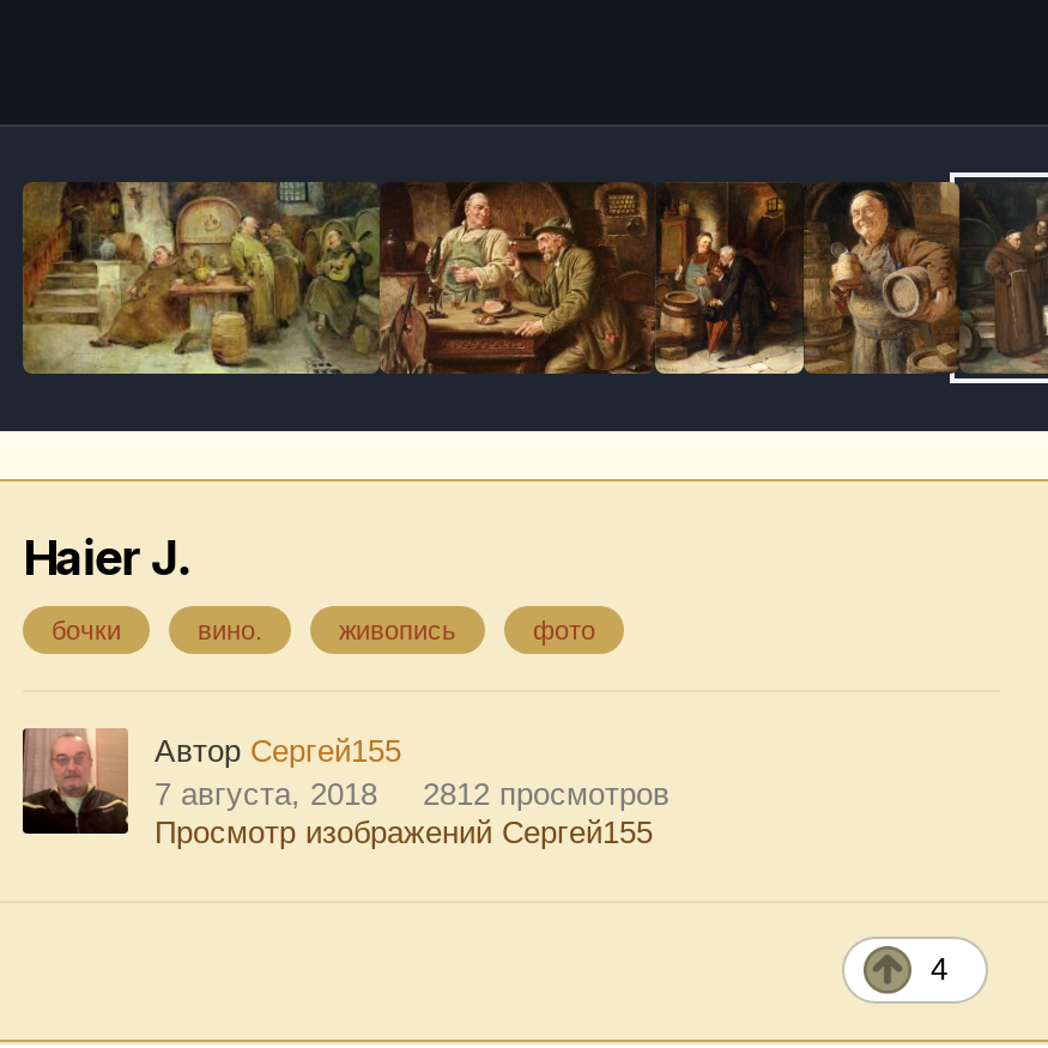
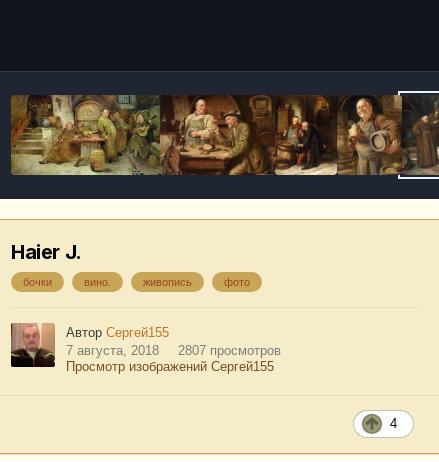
- 7 августа, 2018 2812 просмотров
+ 7 августа, 2018 2807 просмотров
